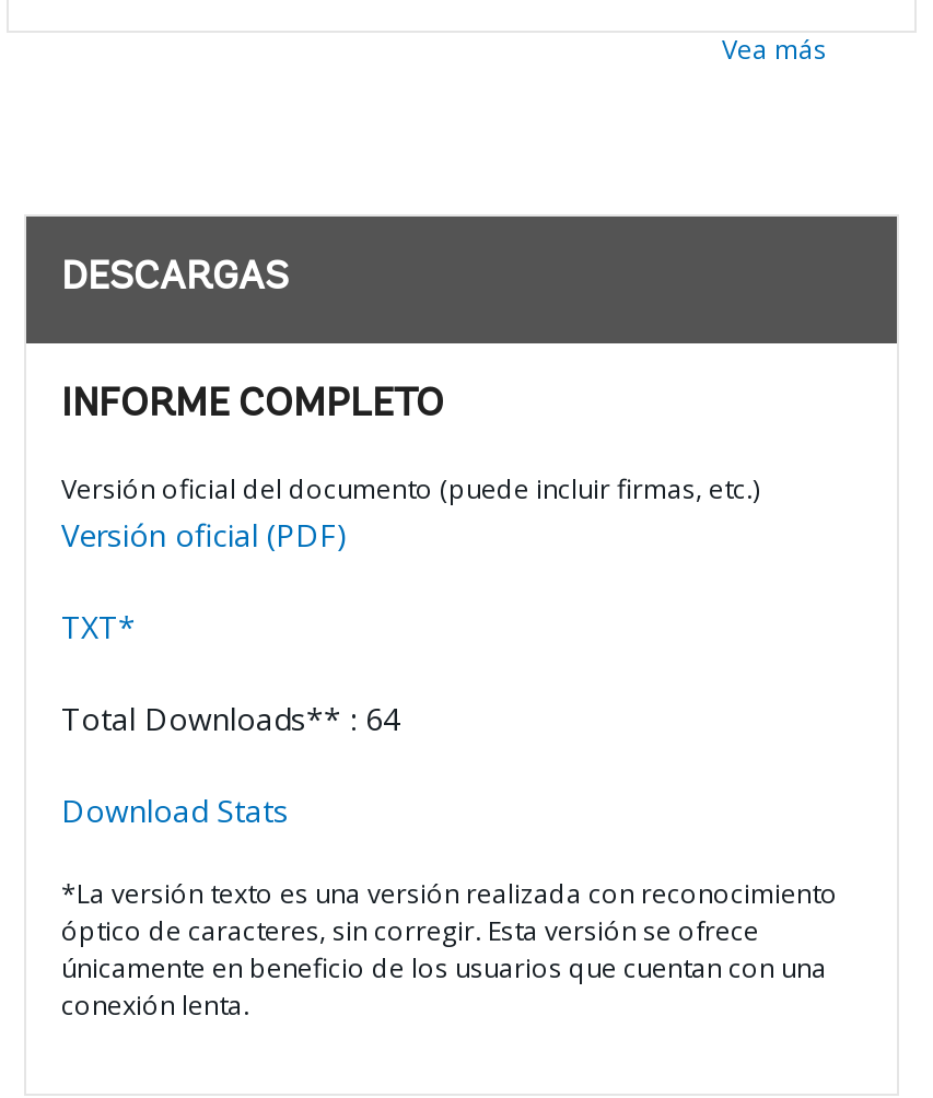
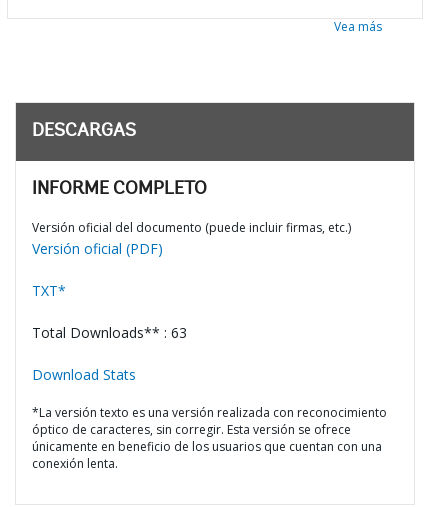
- Total Downloads** : 64
+ Total Downloads** : 63
